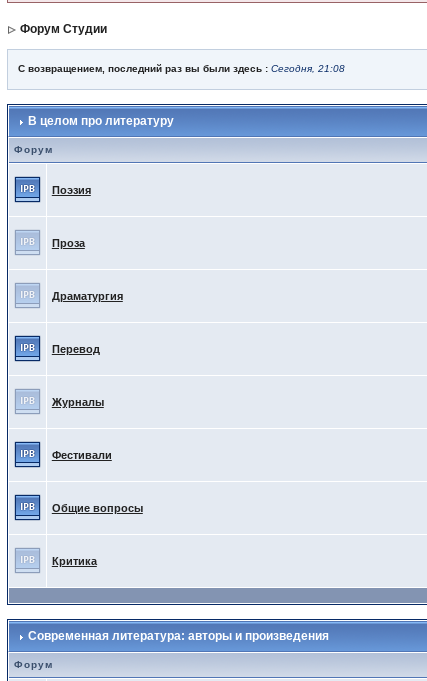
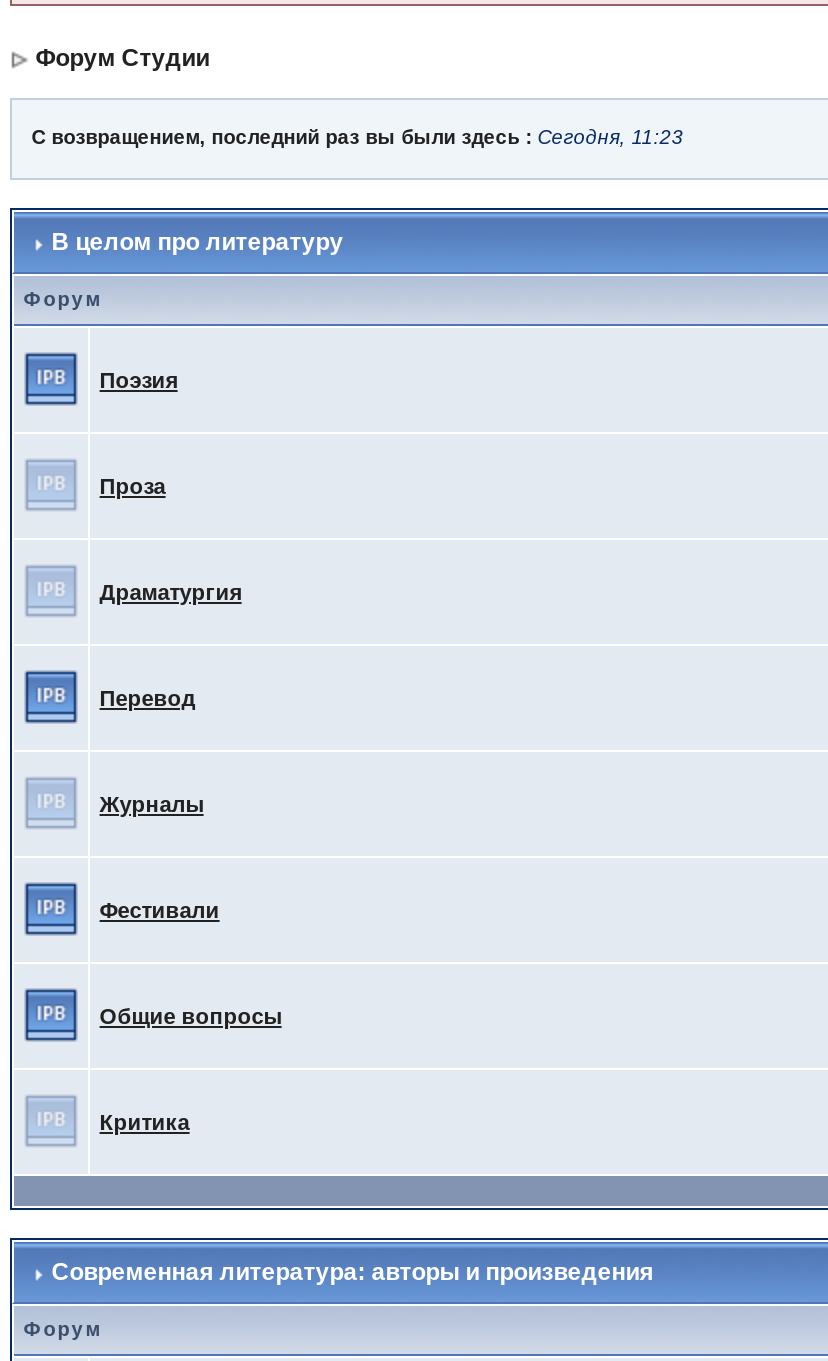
- С возвращением, последний раз вы были здесь : Сегодня, 21:08
+ С возвращением, последний раз вы были здесь : Сегодня, 11:23
